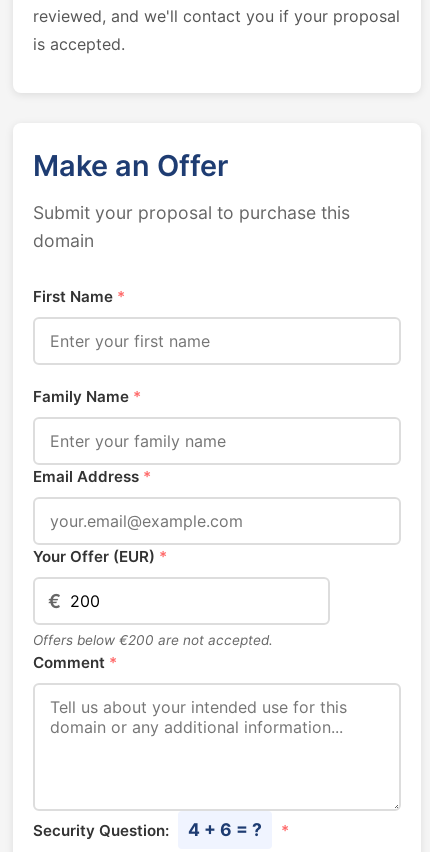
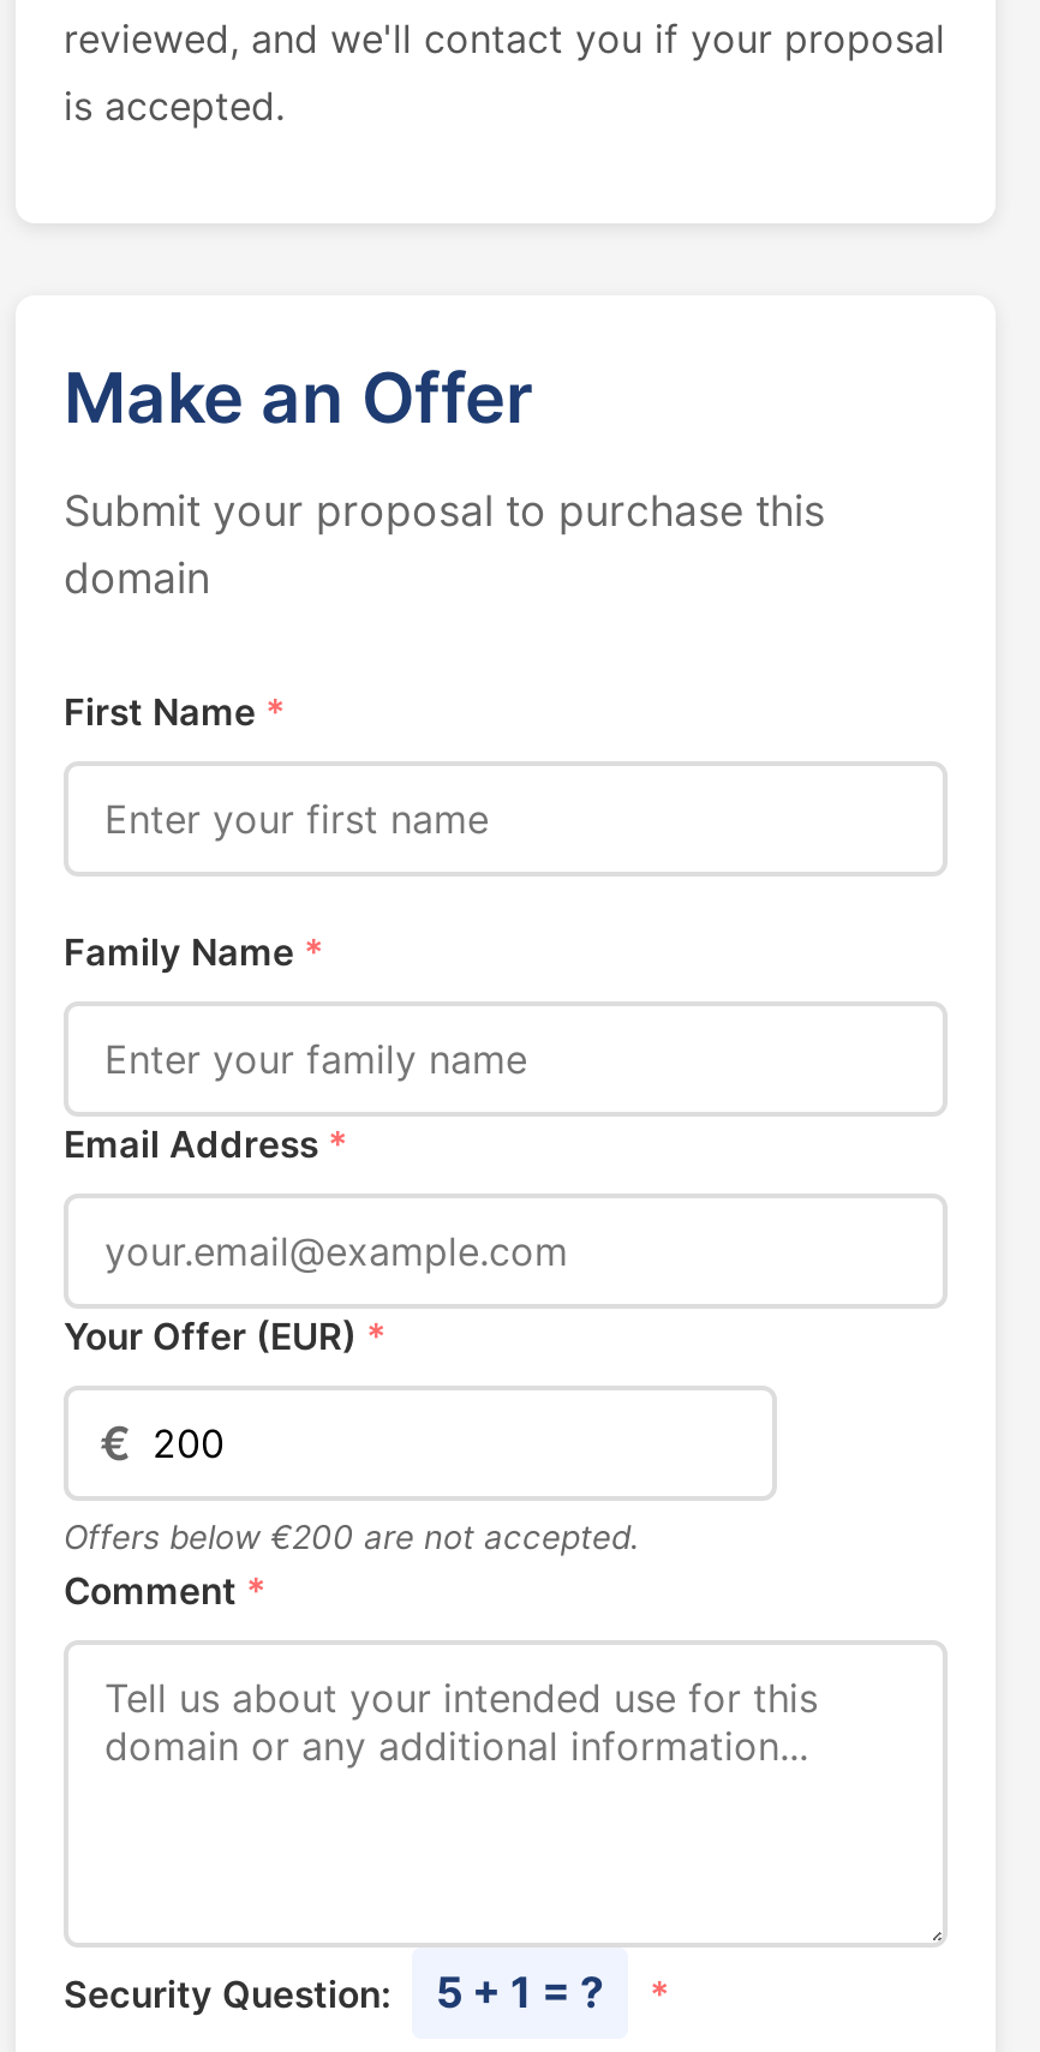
- 4 + 6 = ?
+ 5 + 1 = ?
